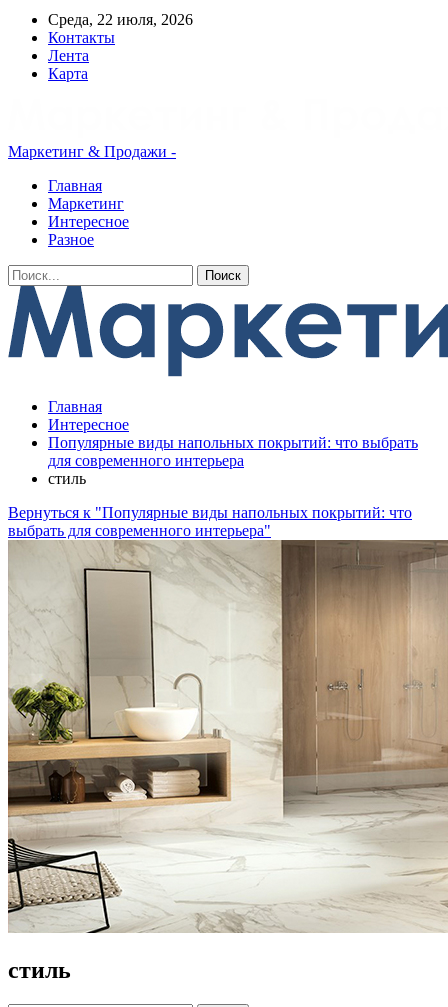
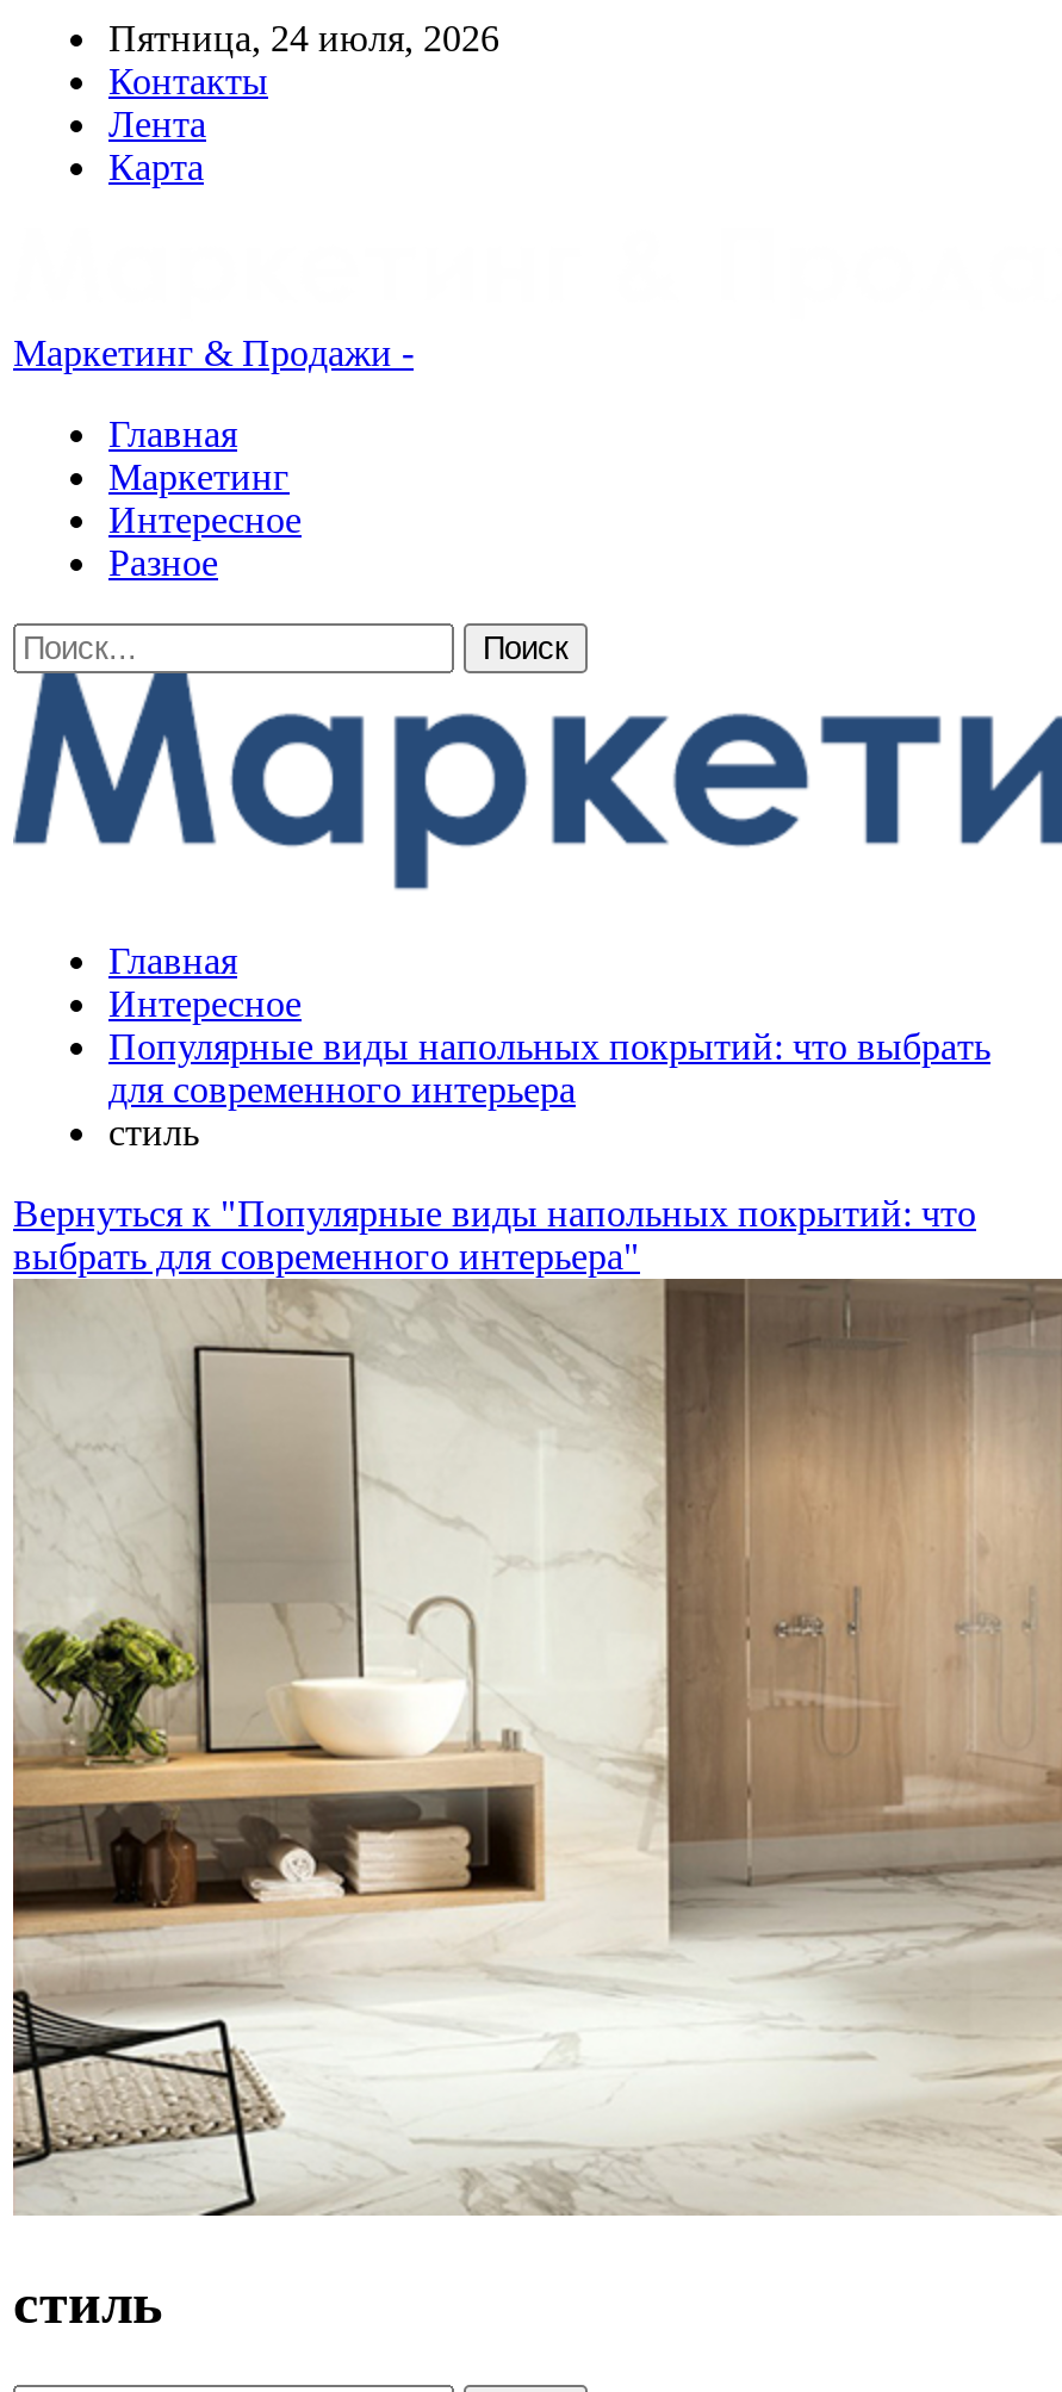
- Среда, 22 июля, 2026
+ Пятница, 24 июля, 2026
